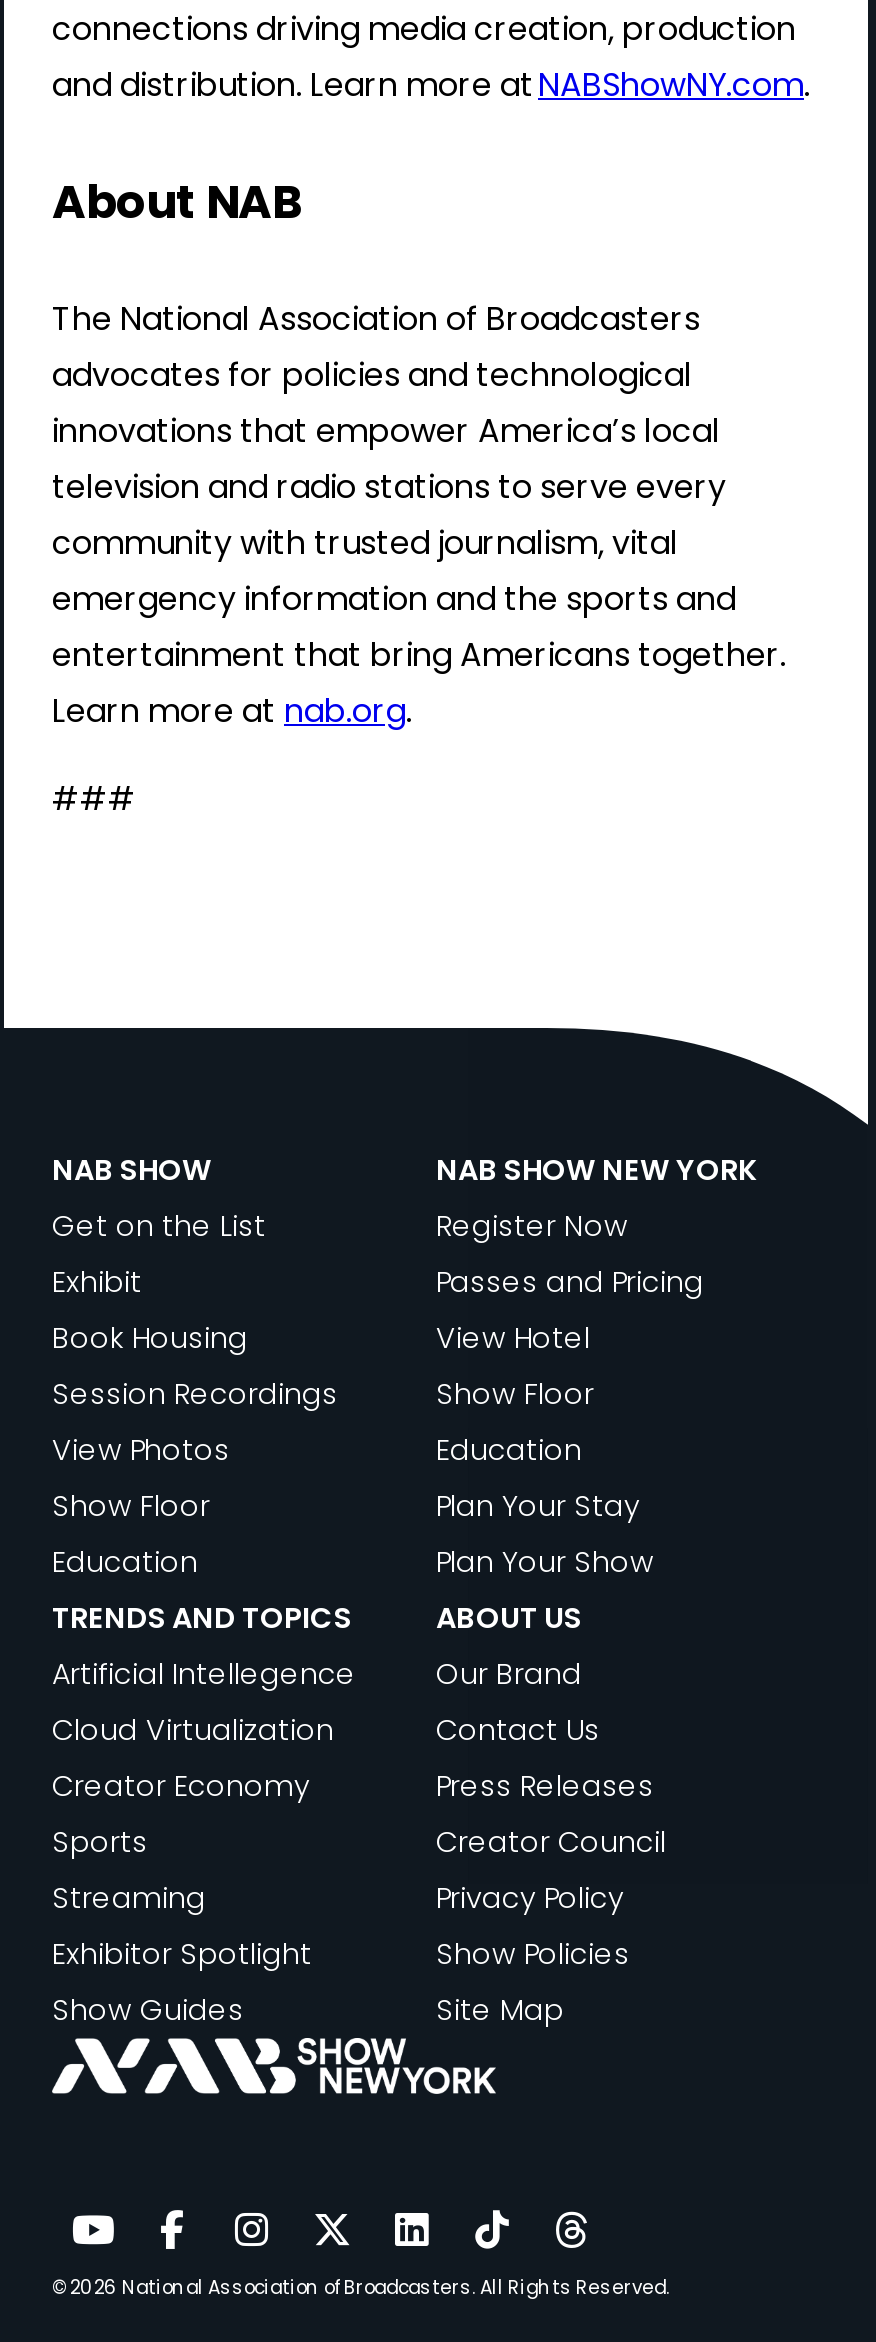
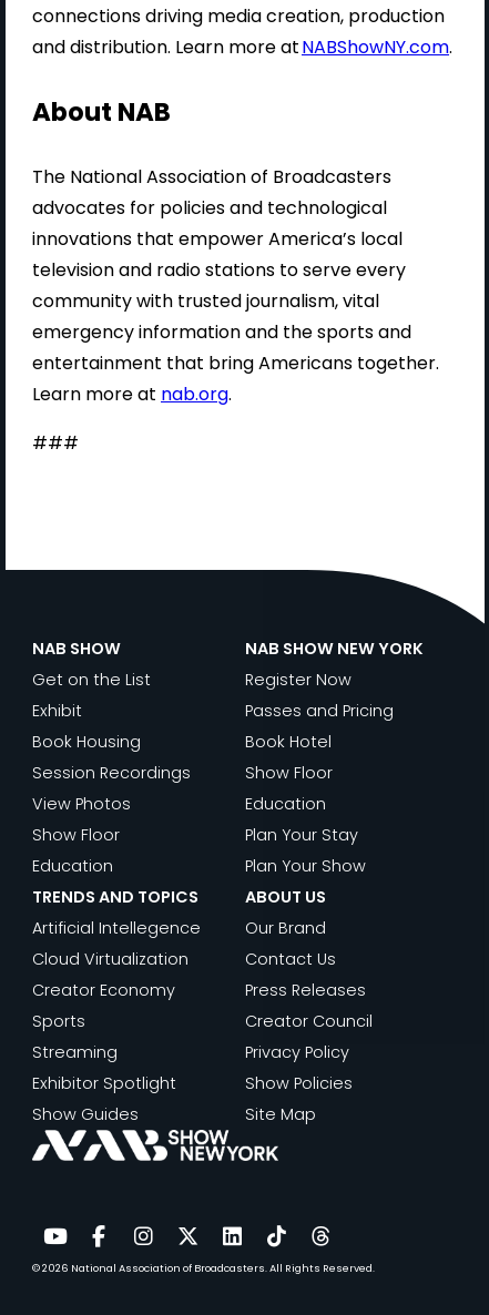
- View Hotel
+ Book Hotel
